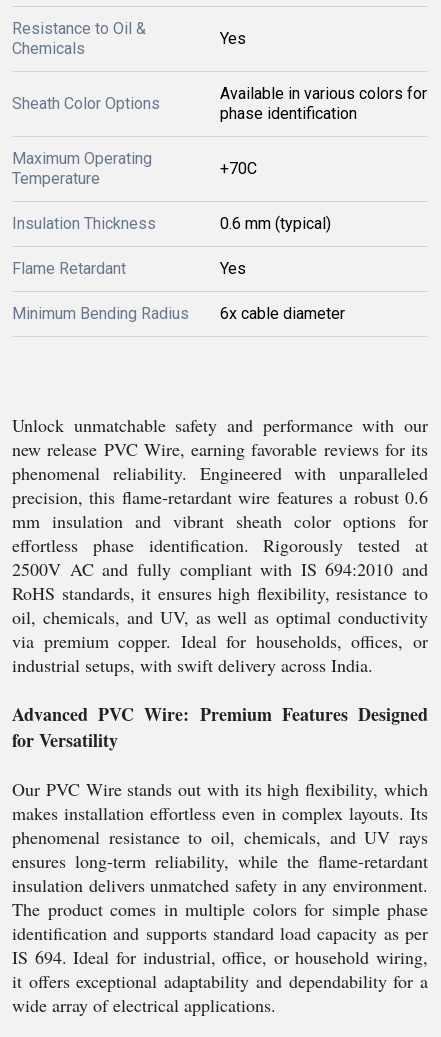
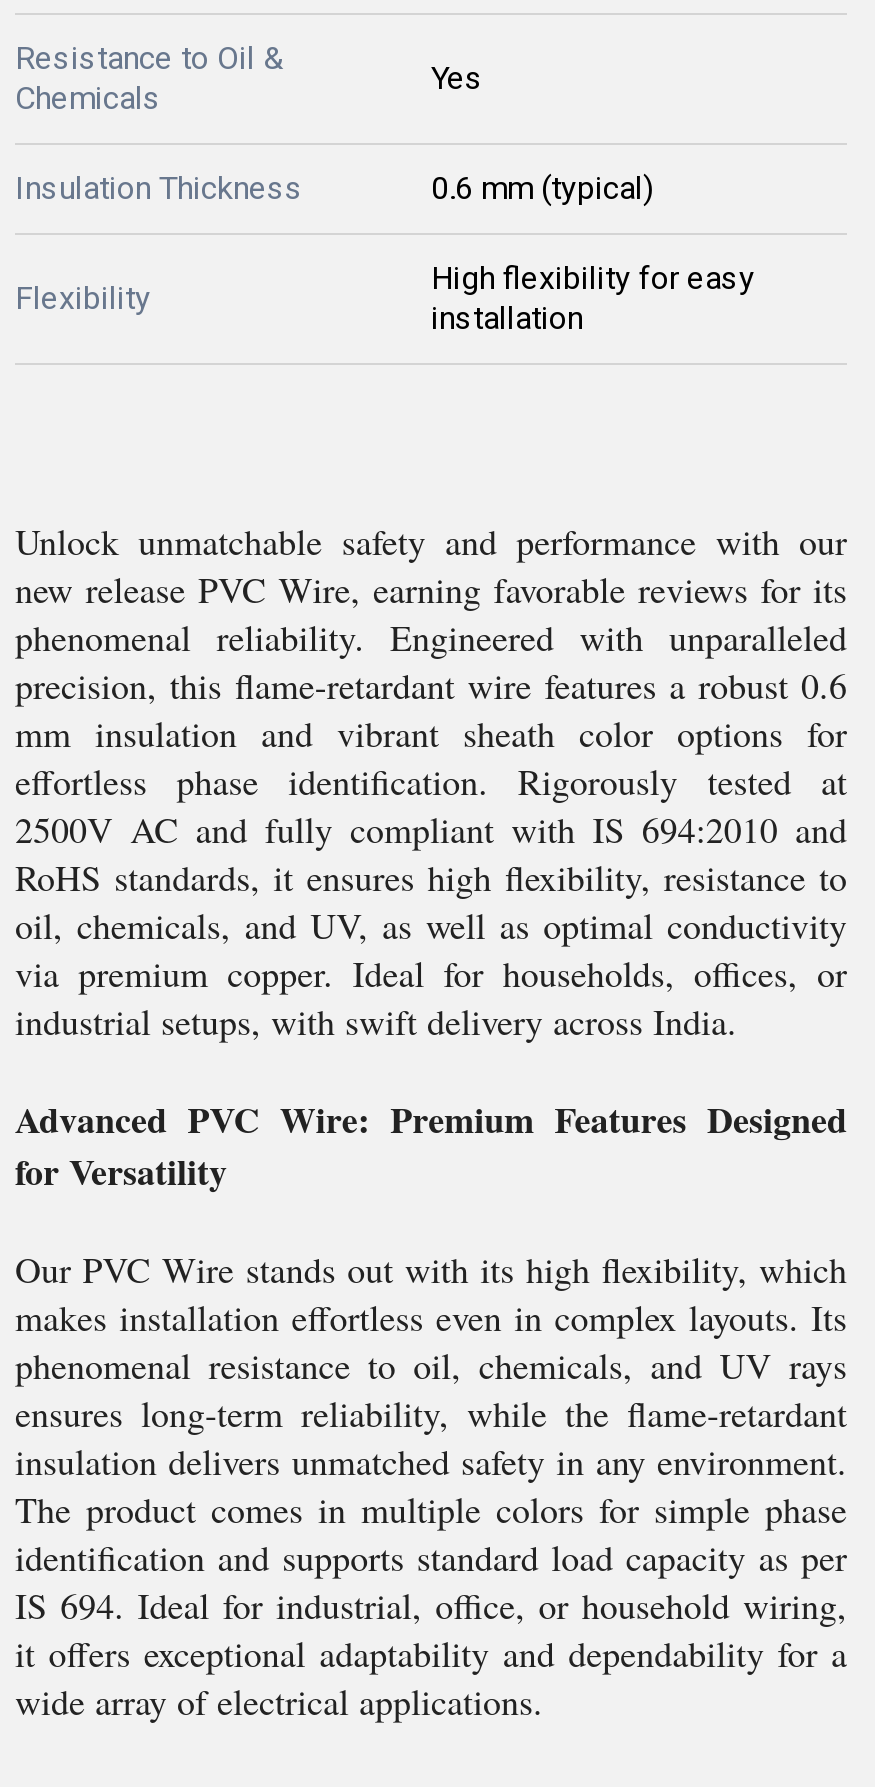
- Available in various colors for
- phase identification
- Maximum Operating
- Temperature

- Sheath Color Options

- +70C

- Flame Retardant
- Yes
+ Flexibility

- Minimum Bending Radius
- 6x cable diameter
+ High flexibility for easy
+ installation
